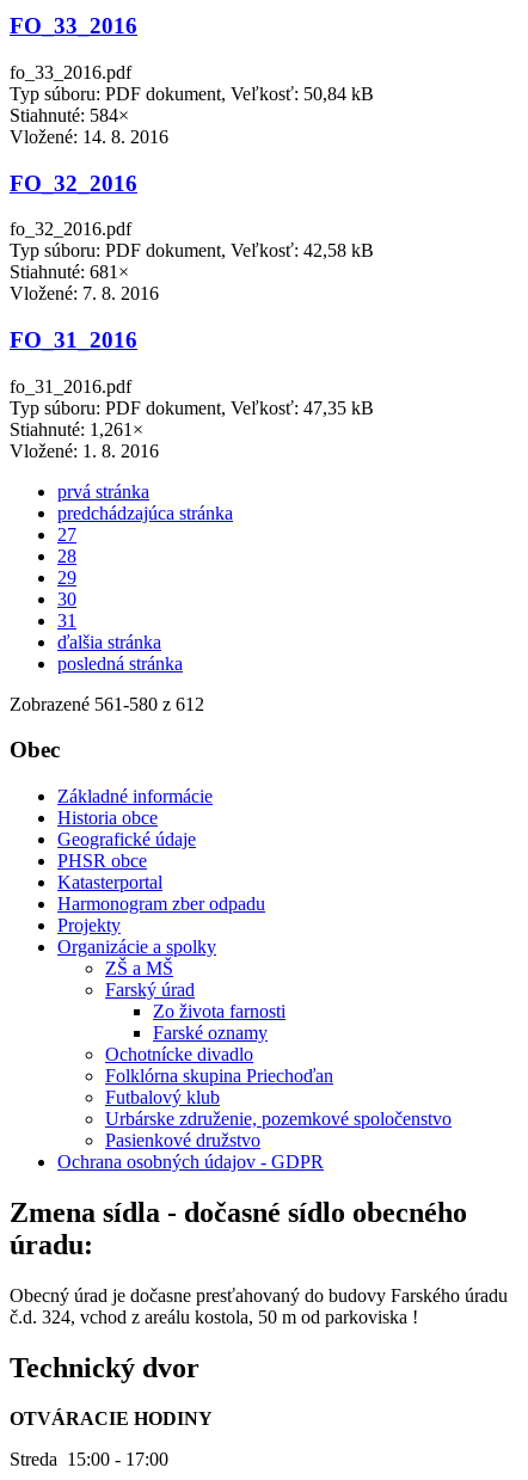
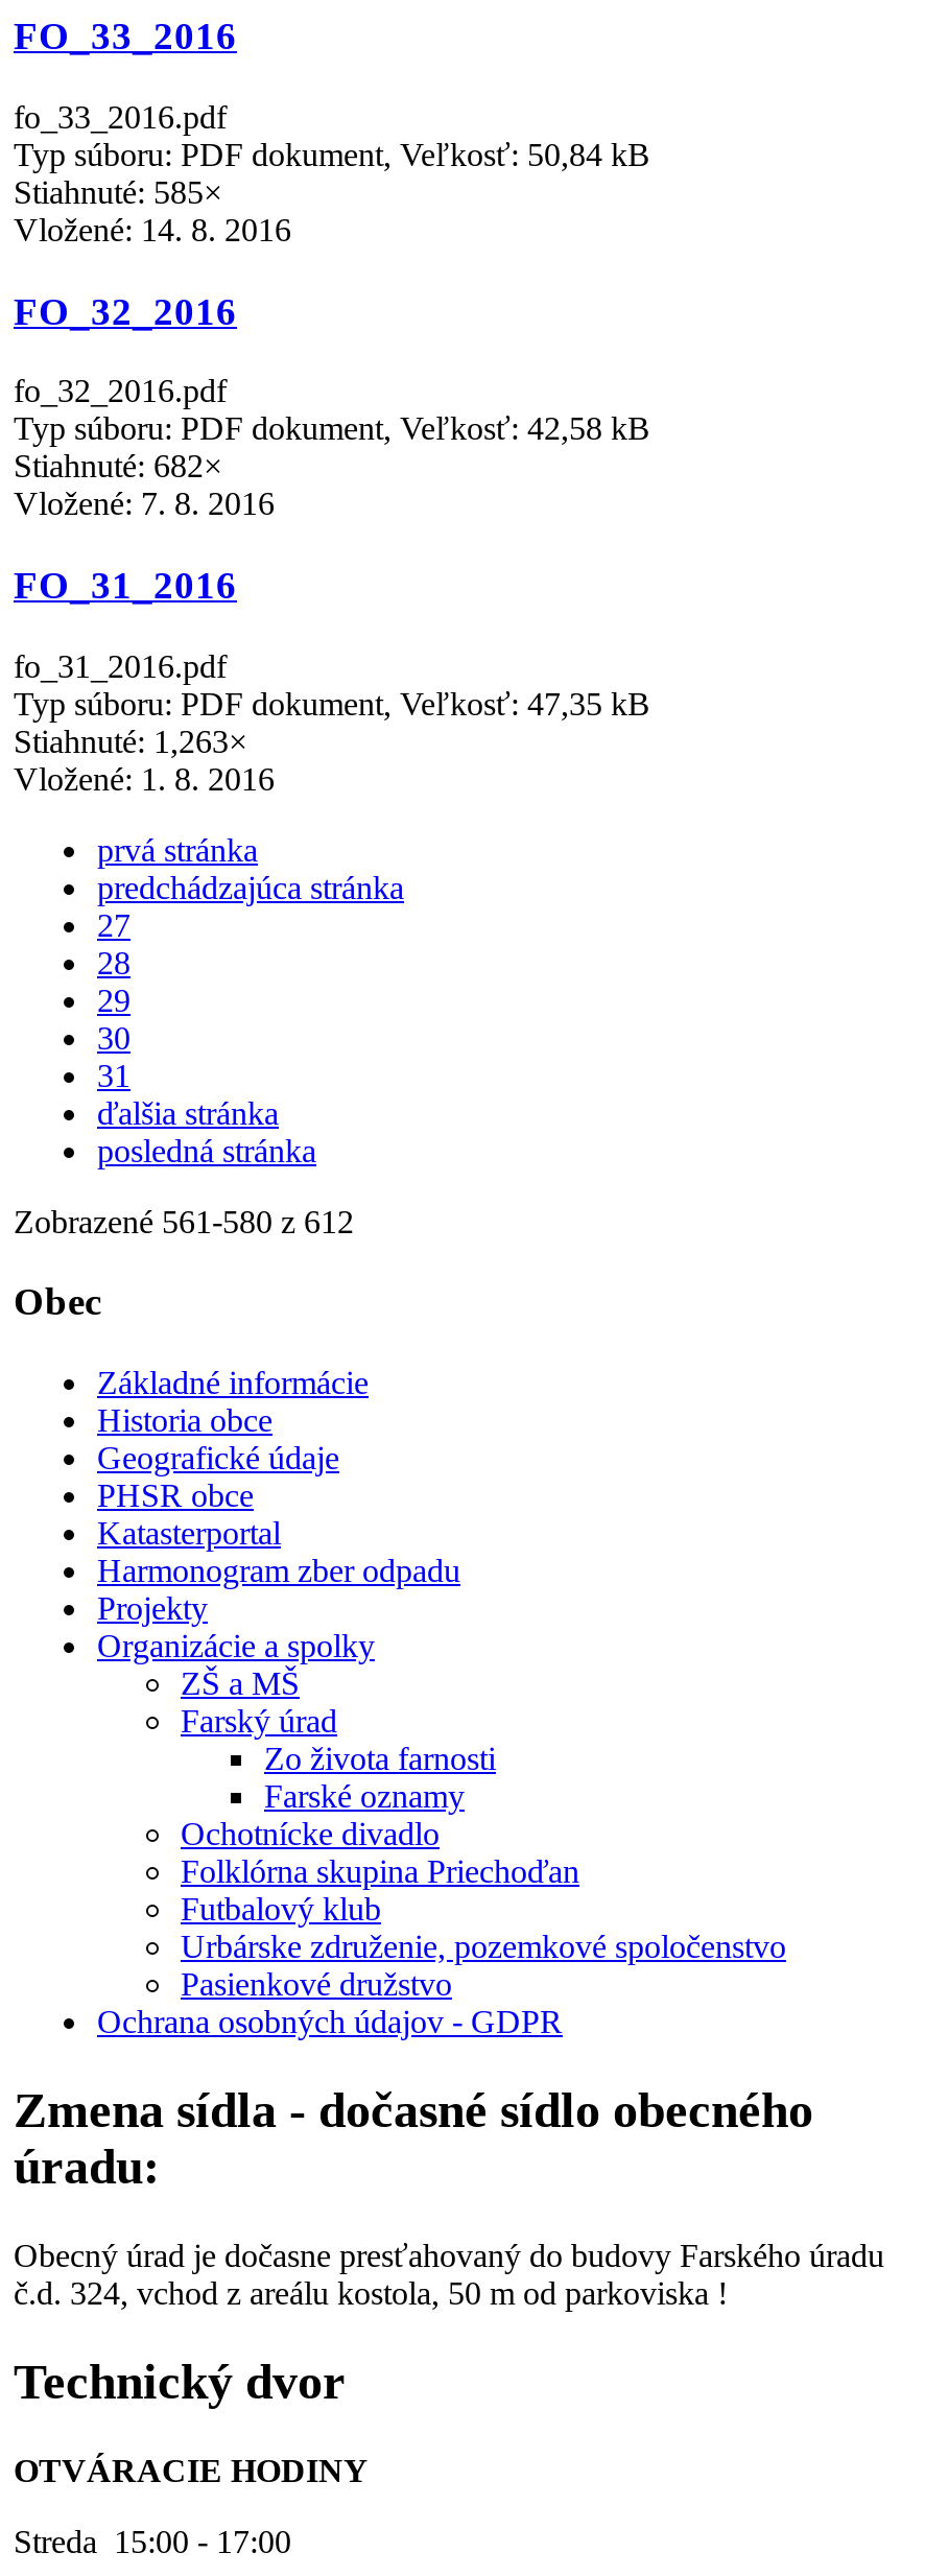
- Stiahnuté: 584×
+ Stiahnuté: 585×

- Stiahnuté: 681×
+ Stiahnuté: 682×

- Stiahnuté: 1,261×
+ Stiahnuté: 1,263×
